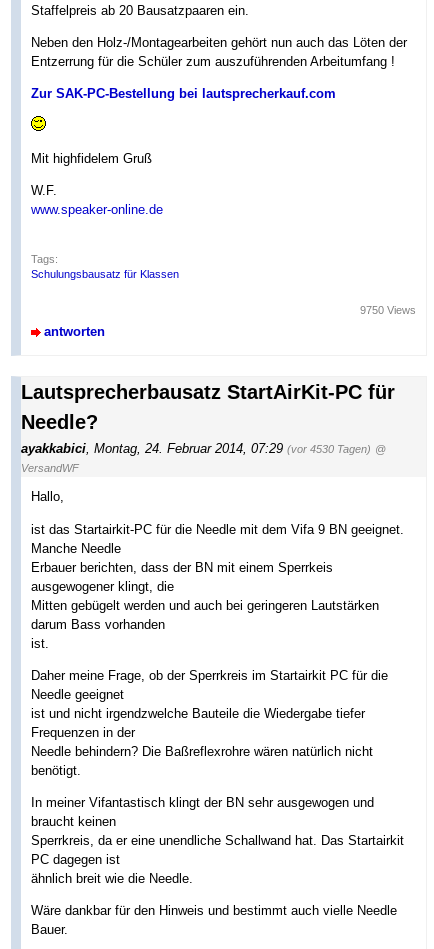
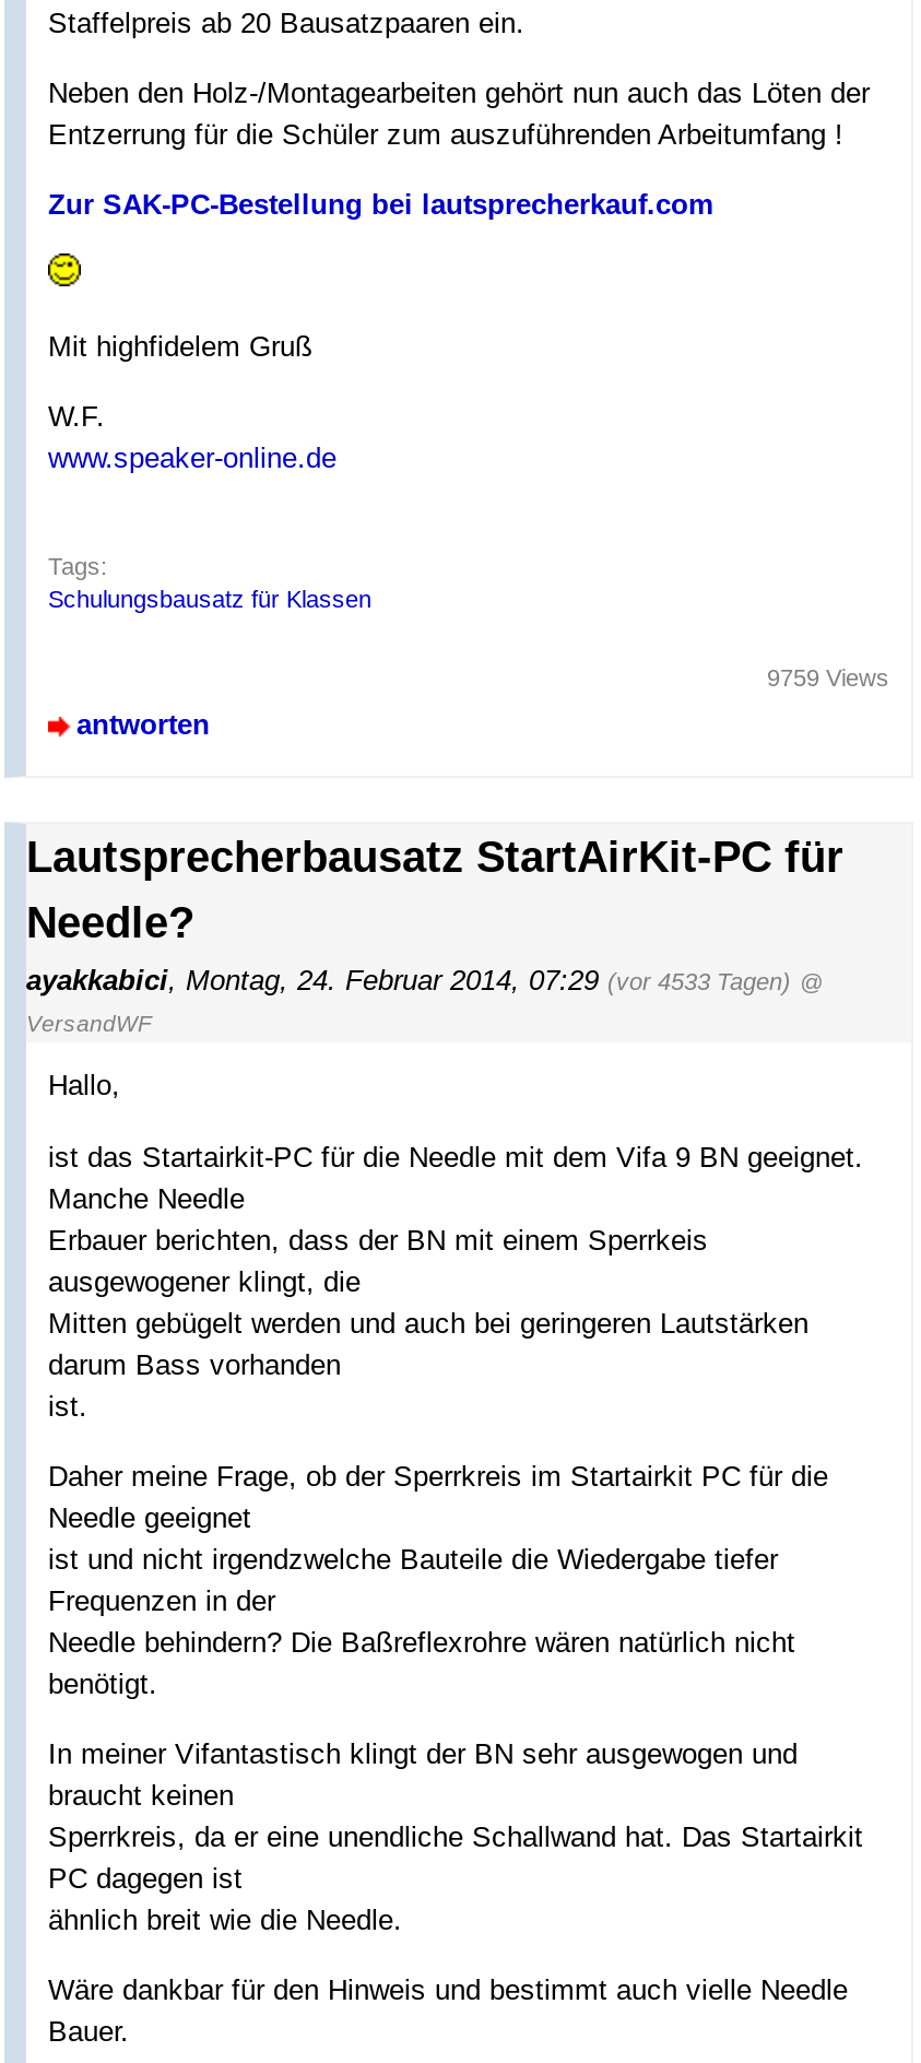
- 9750 Views
+ 9759 Views

- ayakkabici, Montag, 24. Februar 2014, 07:29 (vor 4530 Tagen) @
+ ayakkabici, Montag, 24. Februar 2014, 07:29 (vor 4533 Tagen) @
